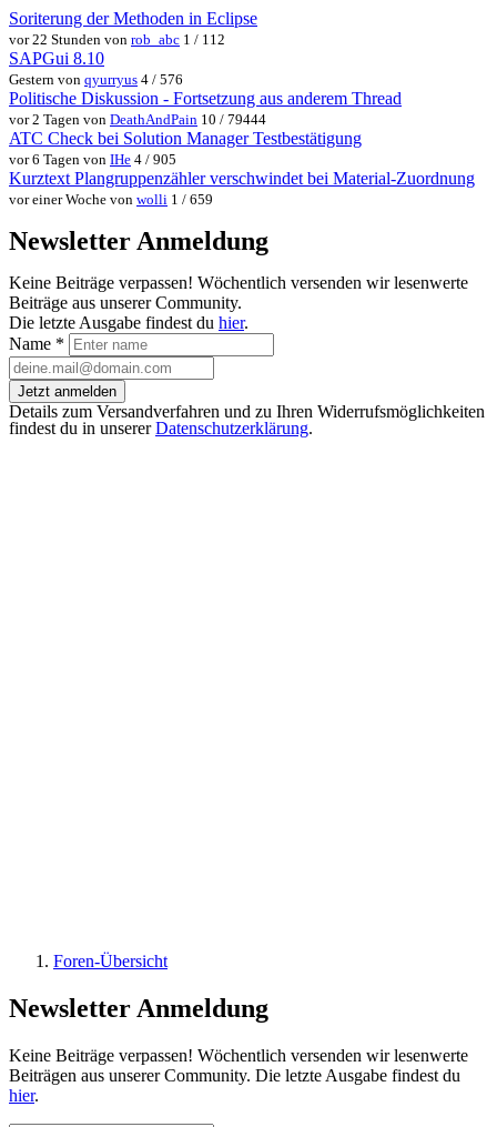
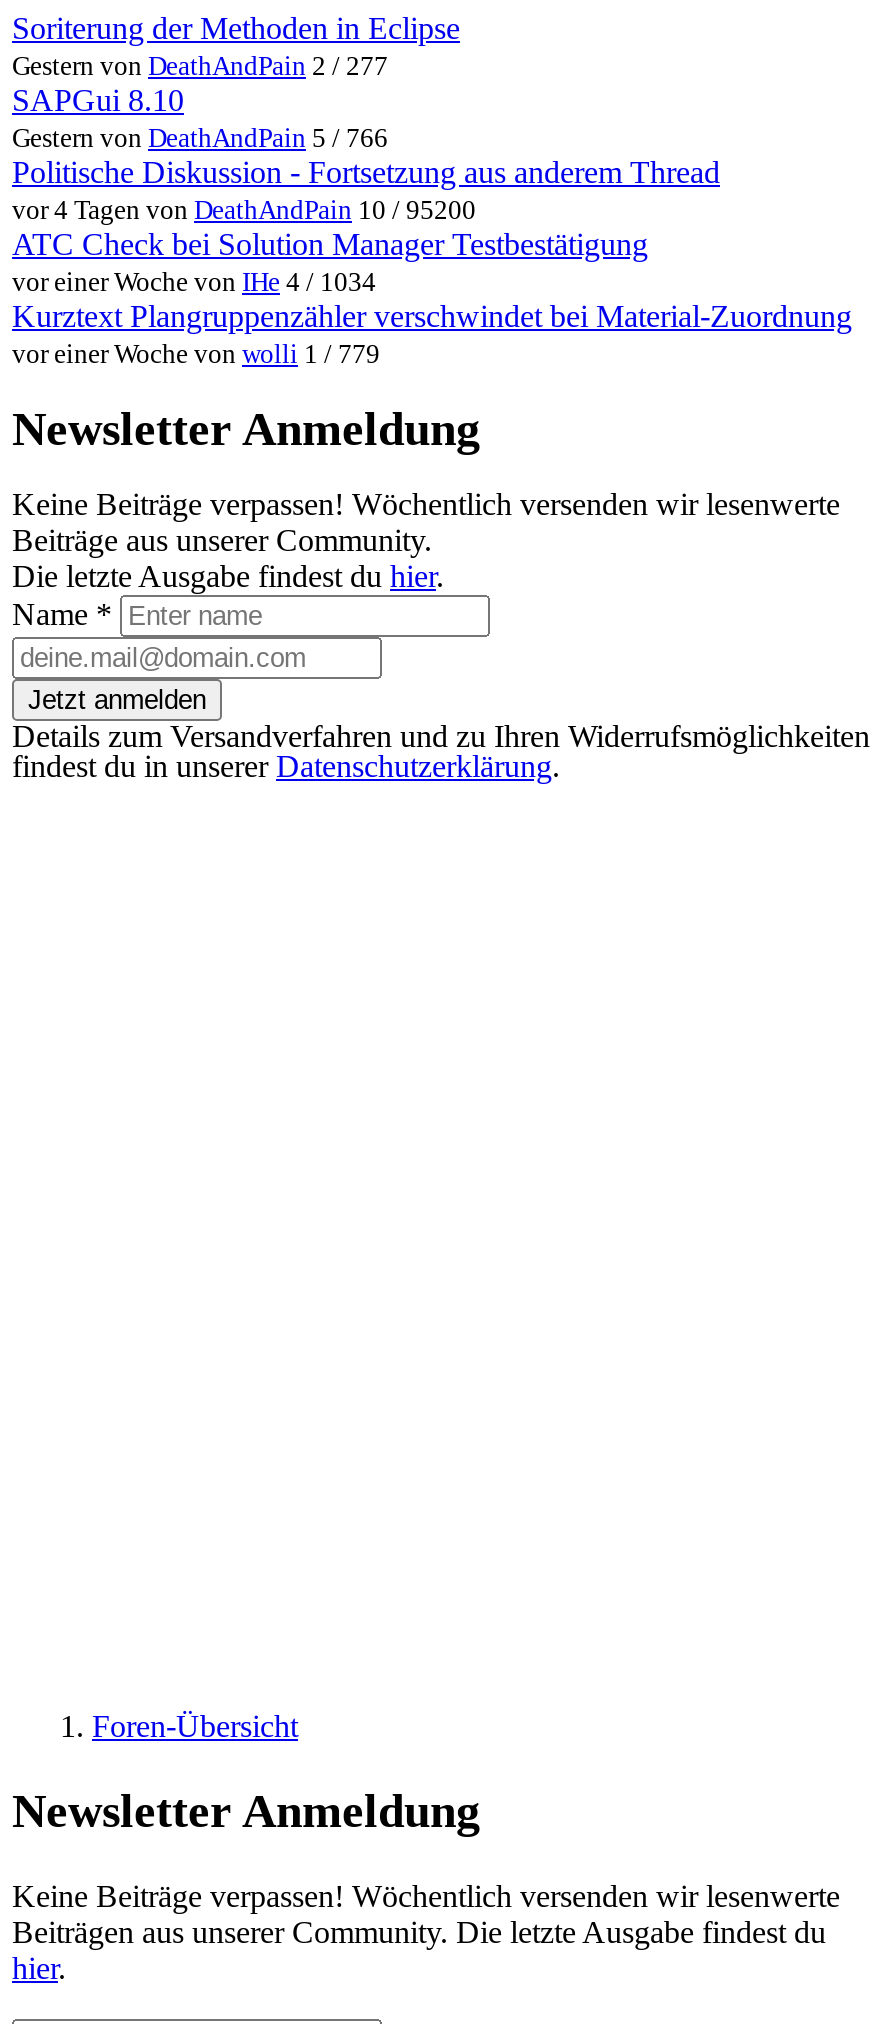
- vor 22 Stunden von rob_abc 1 / 112
+ Gestern von DeathAndPain 2 / 277

- Gestern von qyurryus 4 / 576
+ Gestern von DeathAndPain 5 / 766

- vor 2 Tagen von DeathAndPain 10 / 79444
+ vor 4 Tagen von DeathAndPain 10 / 95200

- vor 6 Tagen von IHe 4 / 905
+ vor einer Woche von IHe 4 / 1034

- vor einer Woche von wolli 1 / 659
+ vor einer Woche von wolli 1 / 779
